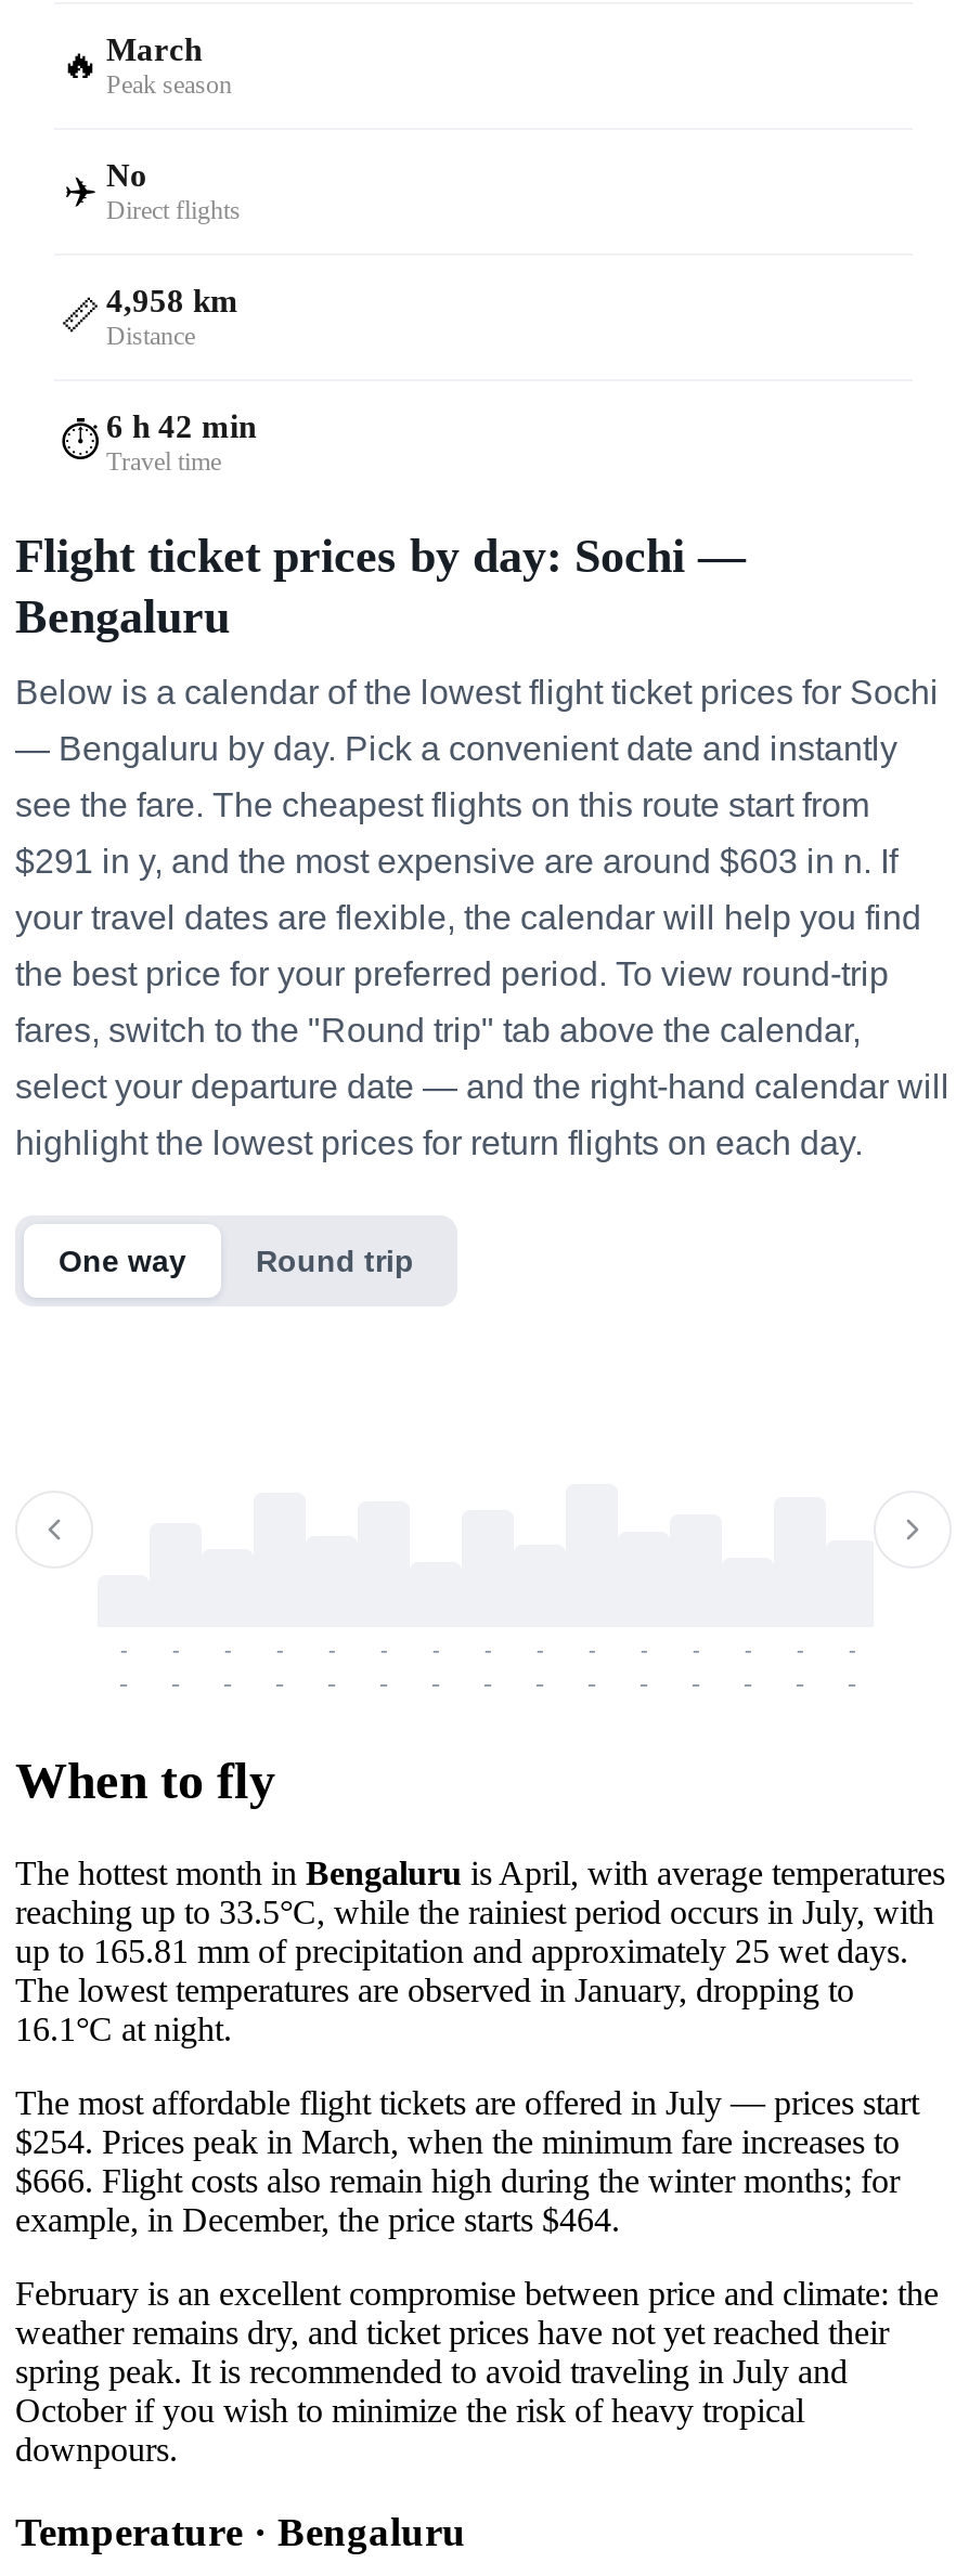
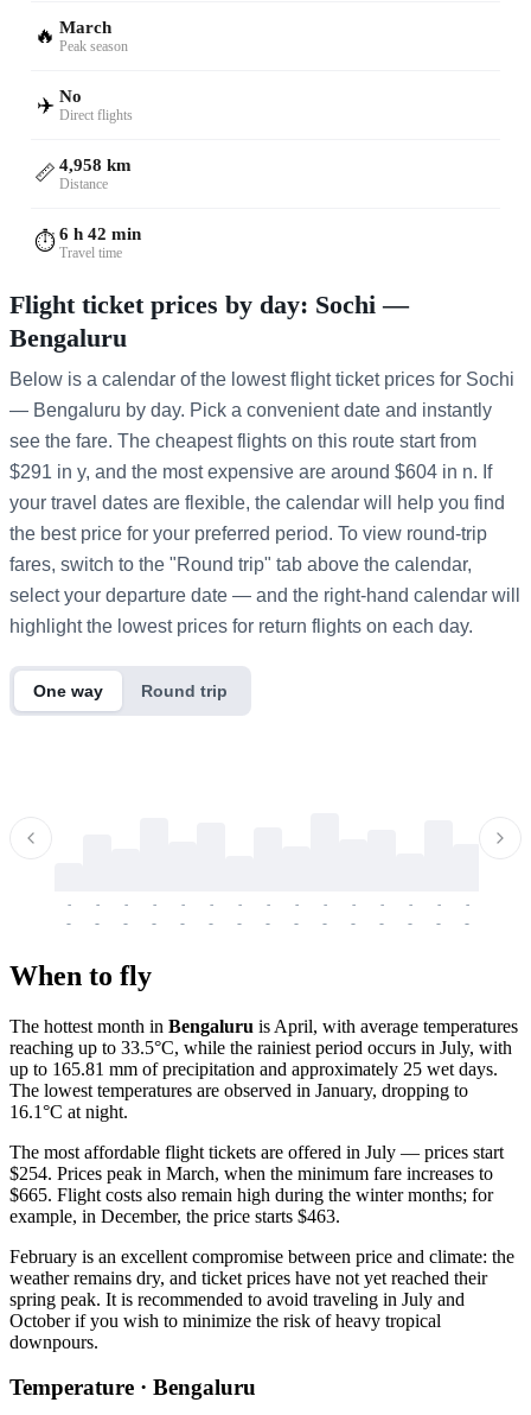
- $291 in y, and the most expensive are around $603 in n. If
+ $291 in y, and the most expensive are around $604 in n. If

- $666. Flight costs also remain high during the winter months; for
+ $665. Flight costs also remain high during the winter months; for

- example, in December, the price starts $464.
+ example, in December, the price starts $463.
